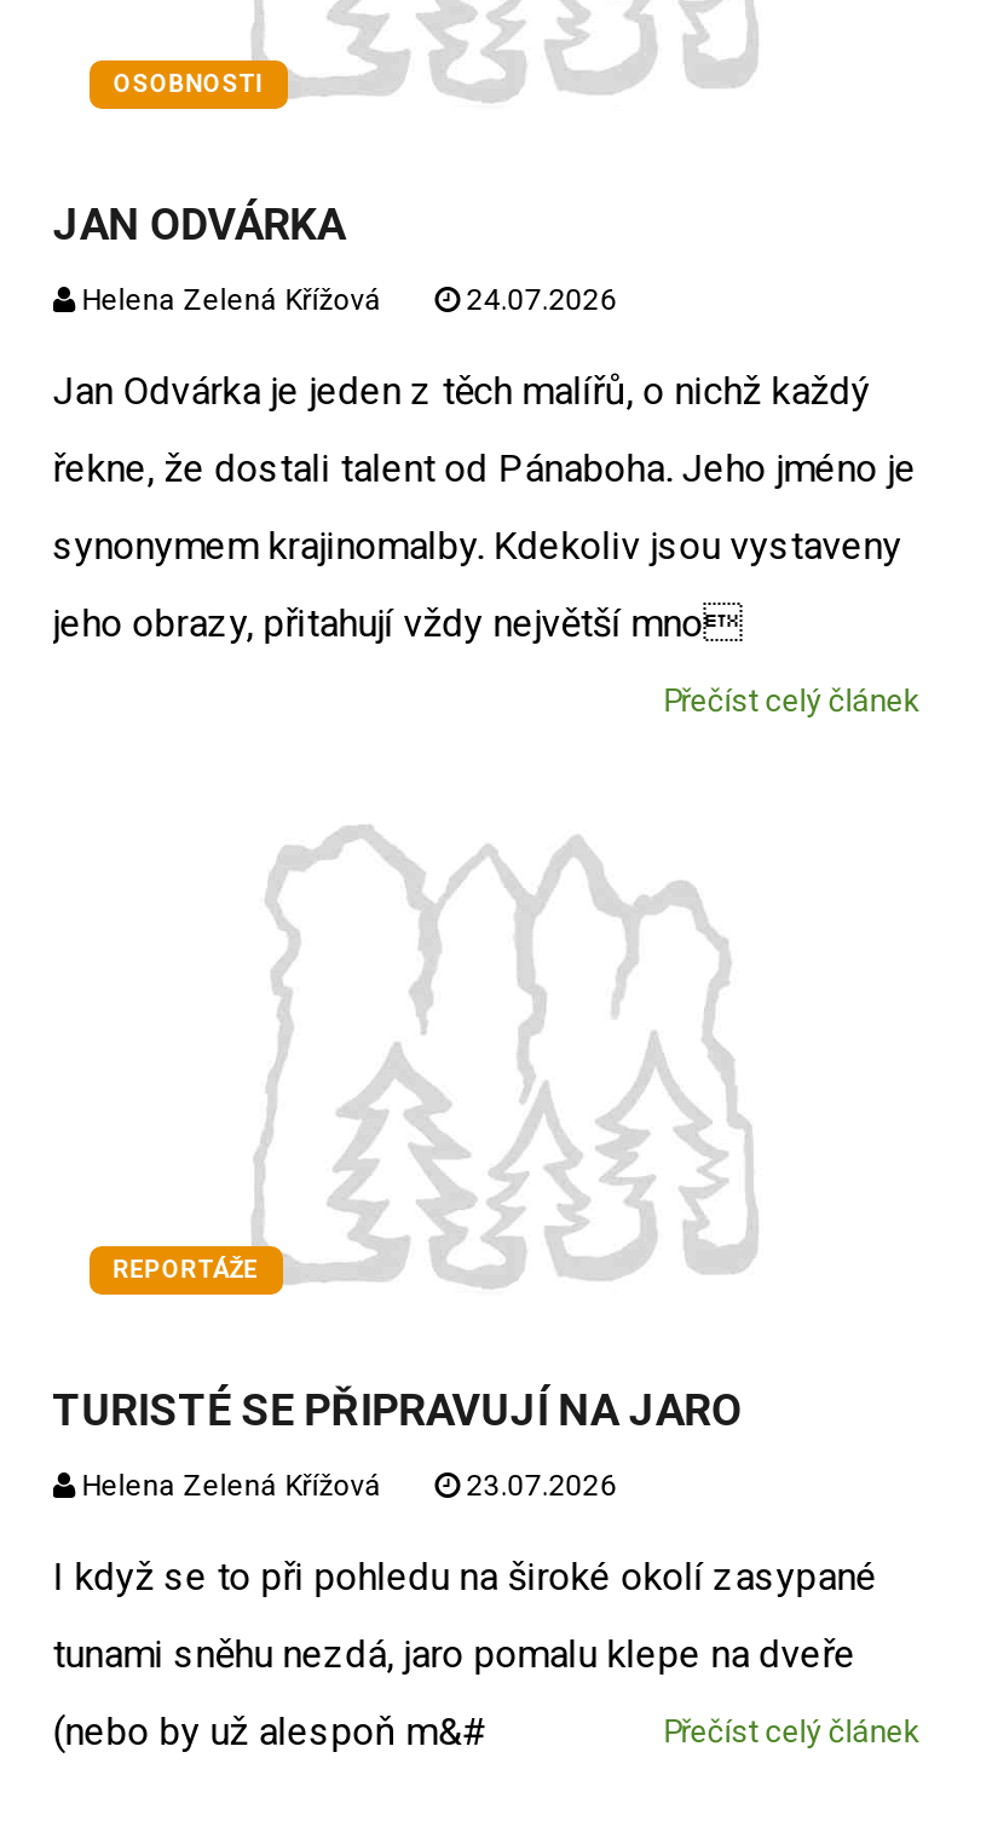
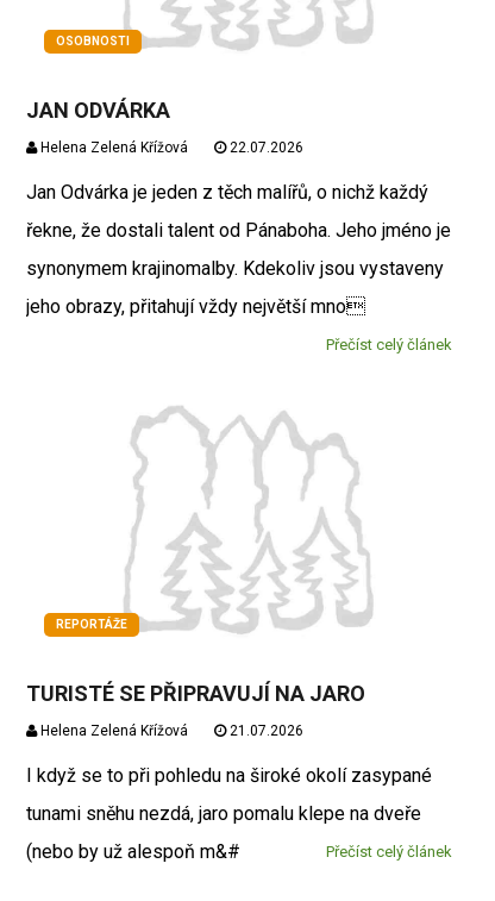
- 24.07.2026
+ 22.07.2026

- 23.07.2026
+ 21.07.2026
